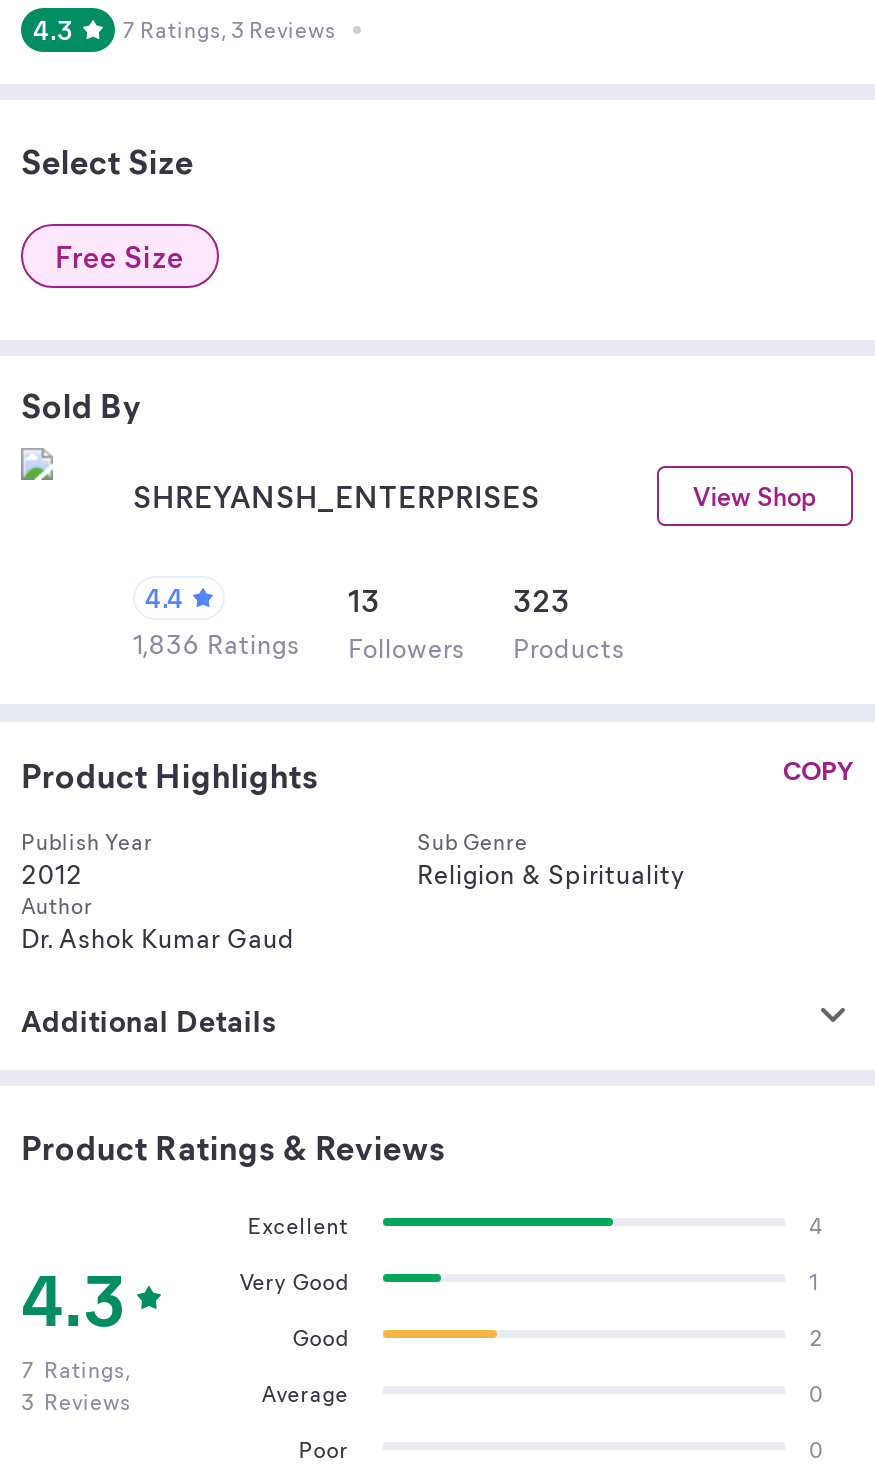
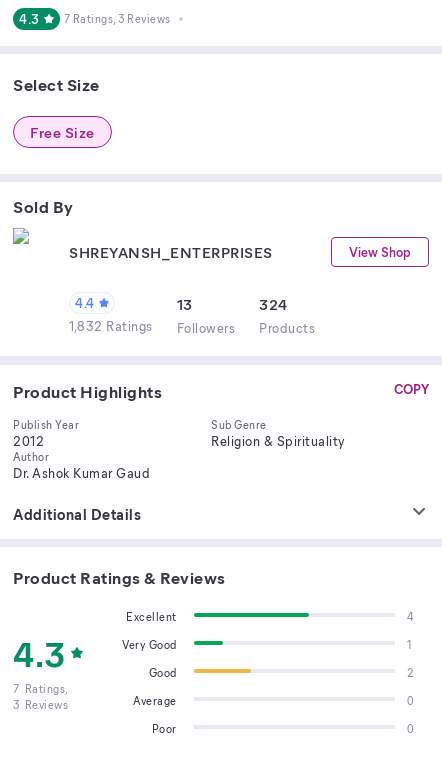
- 323
+ 324

- 1,836 Ratings Followers Products
+ 1,832 Ratings Followers Products
